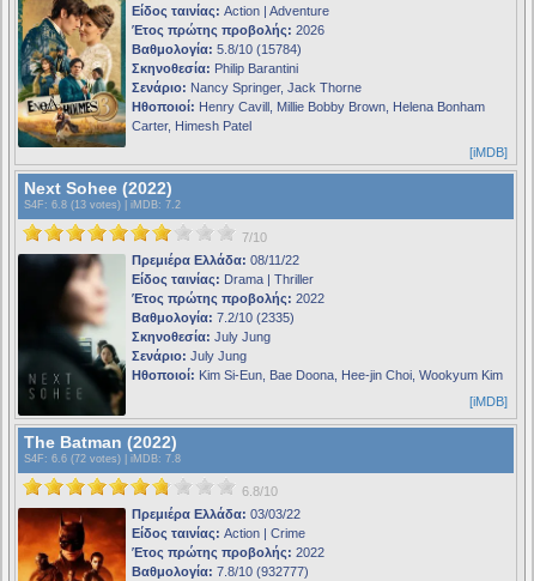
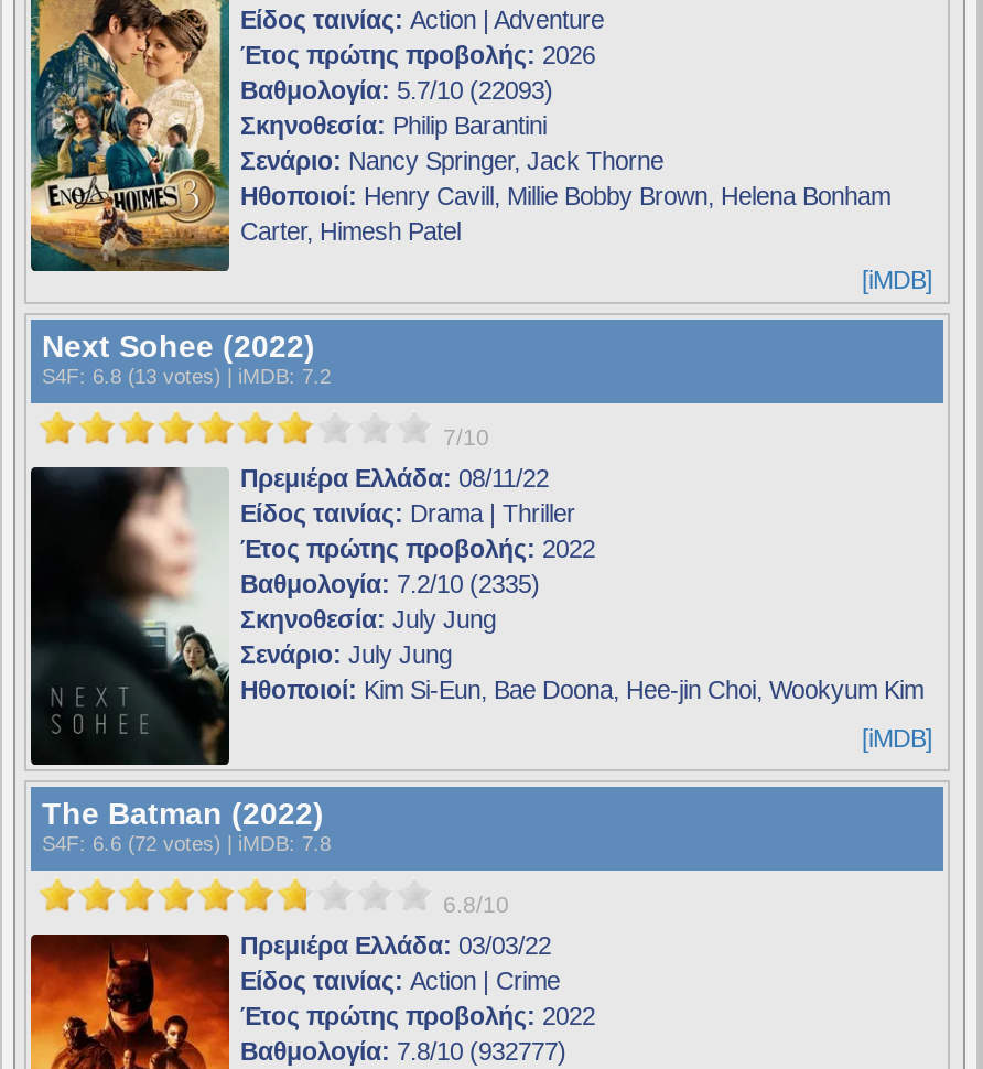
- Βαθμολογία: 5.8/10 (15784)
+ Βαθμολογία: 5.7/10 (22093)
